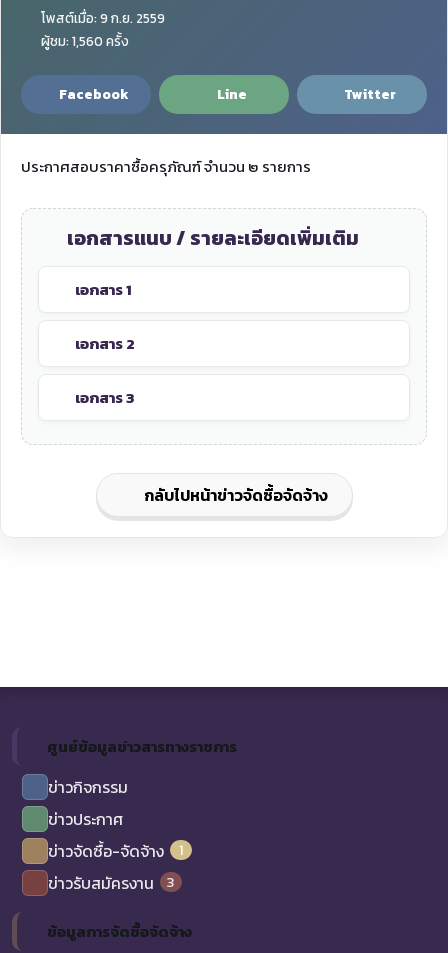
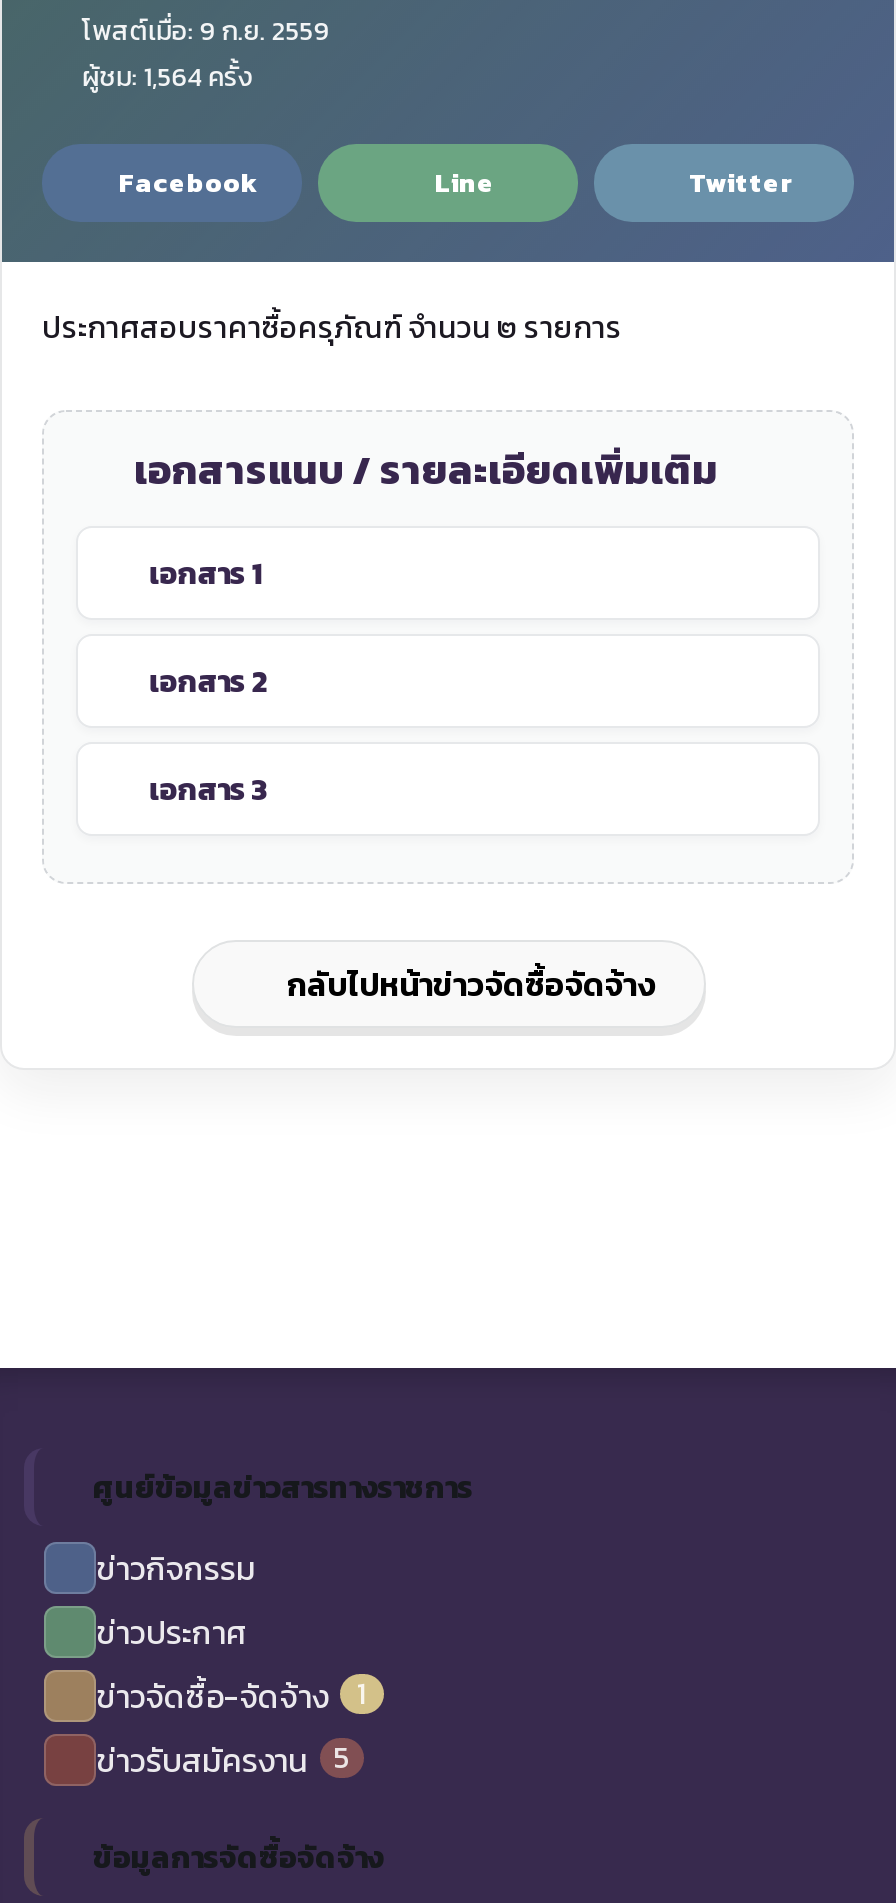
- ผู้ชม: 1,560 ครั้ง
+ ผู้ชม: 1,564 ครั้ง

- ข่าวรับสมัครงาน 3
+ ข่าวรับสมัครงาน 5
